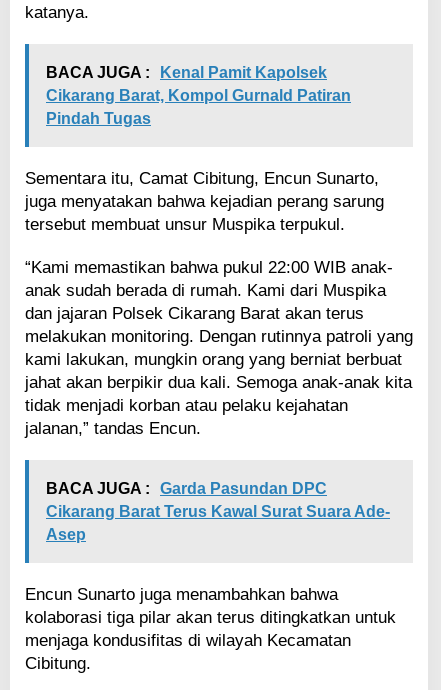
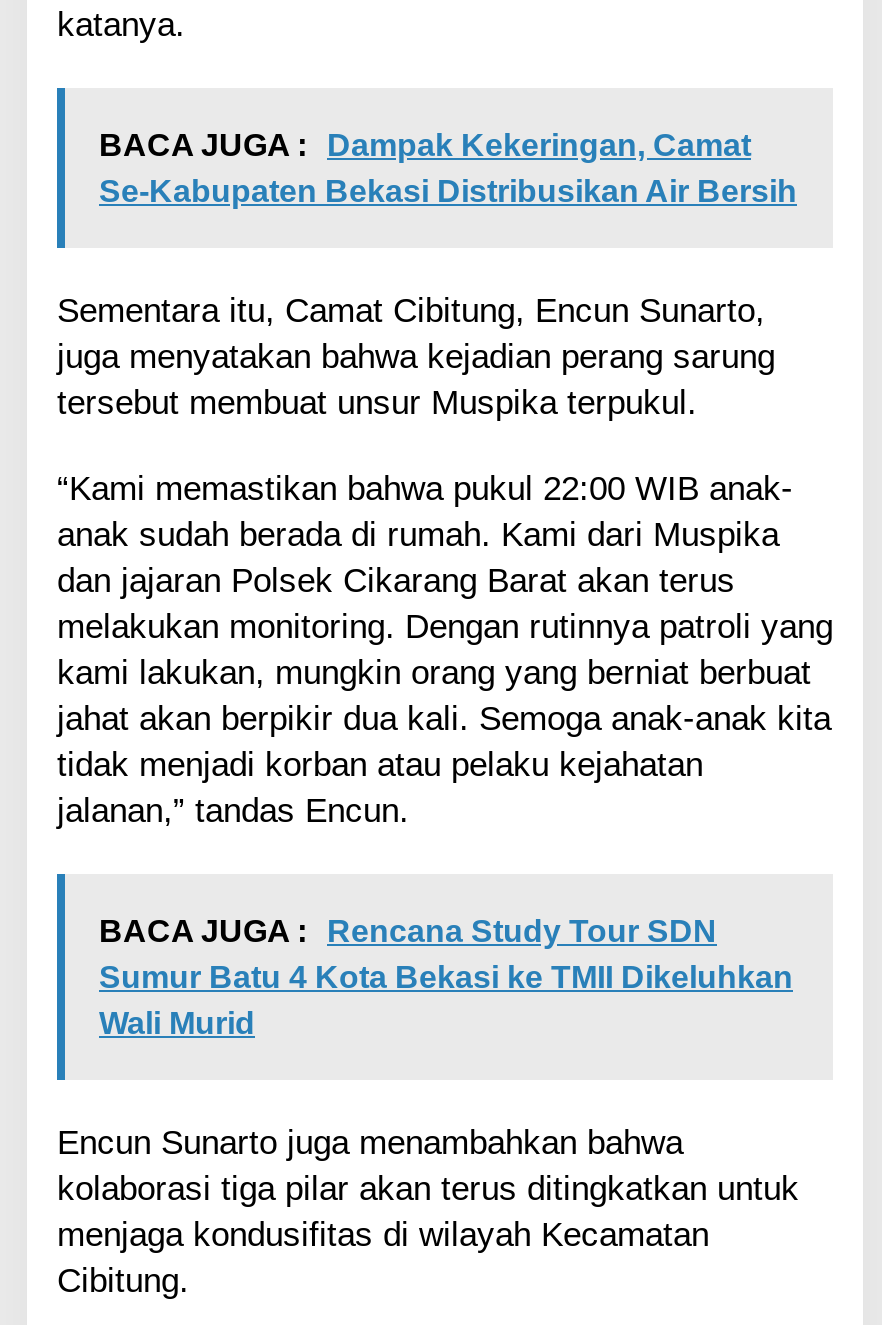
- BACA JUGA : Kenal Pamit Kapolsek
- Cikarang Barat, Kompol Gurnald Patiran
- Pindah Tugas
+ BACA JUGA : Dampak Kekeringan, Camat
+ Se-Kabupaten Bekasi Distribusikan Air Bersih

- BACA JUGA : Garda Pasundan DPC
- Cikarang Barat Terus Kawal Surat Suara Ade-
- Asep
+ BACA JUGA : Rencana Study Tour SDN
+ Sumur Batu 4 Kota Bekasi ke TMII Dikeluhkan
+ Wali Murid
